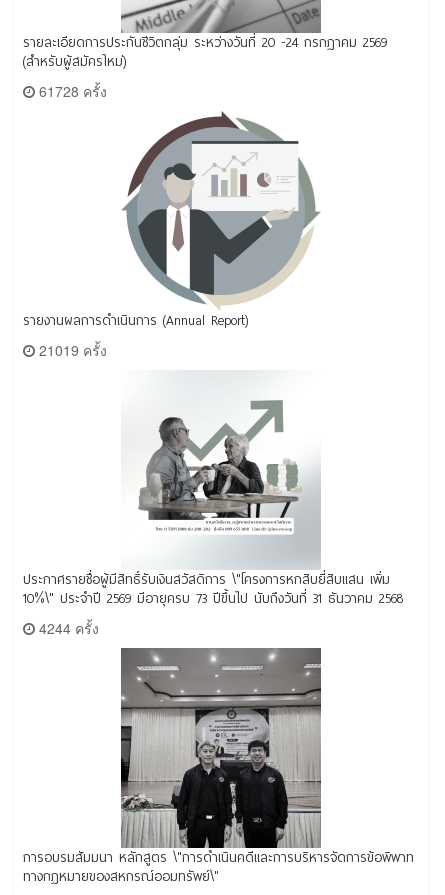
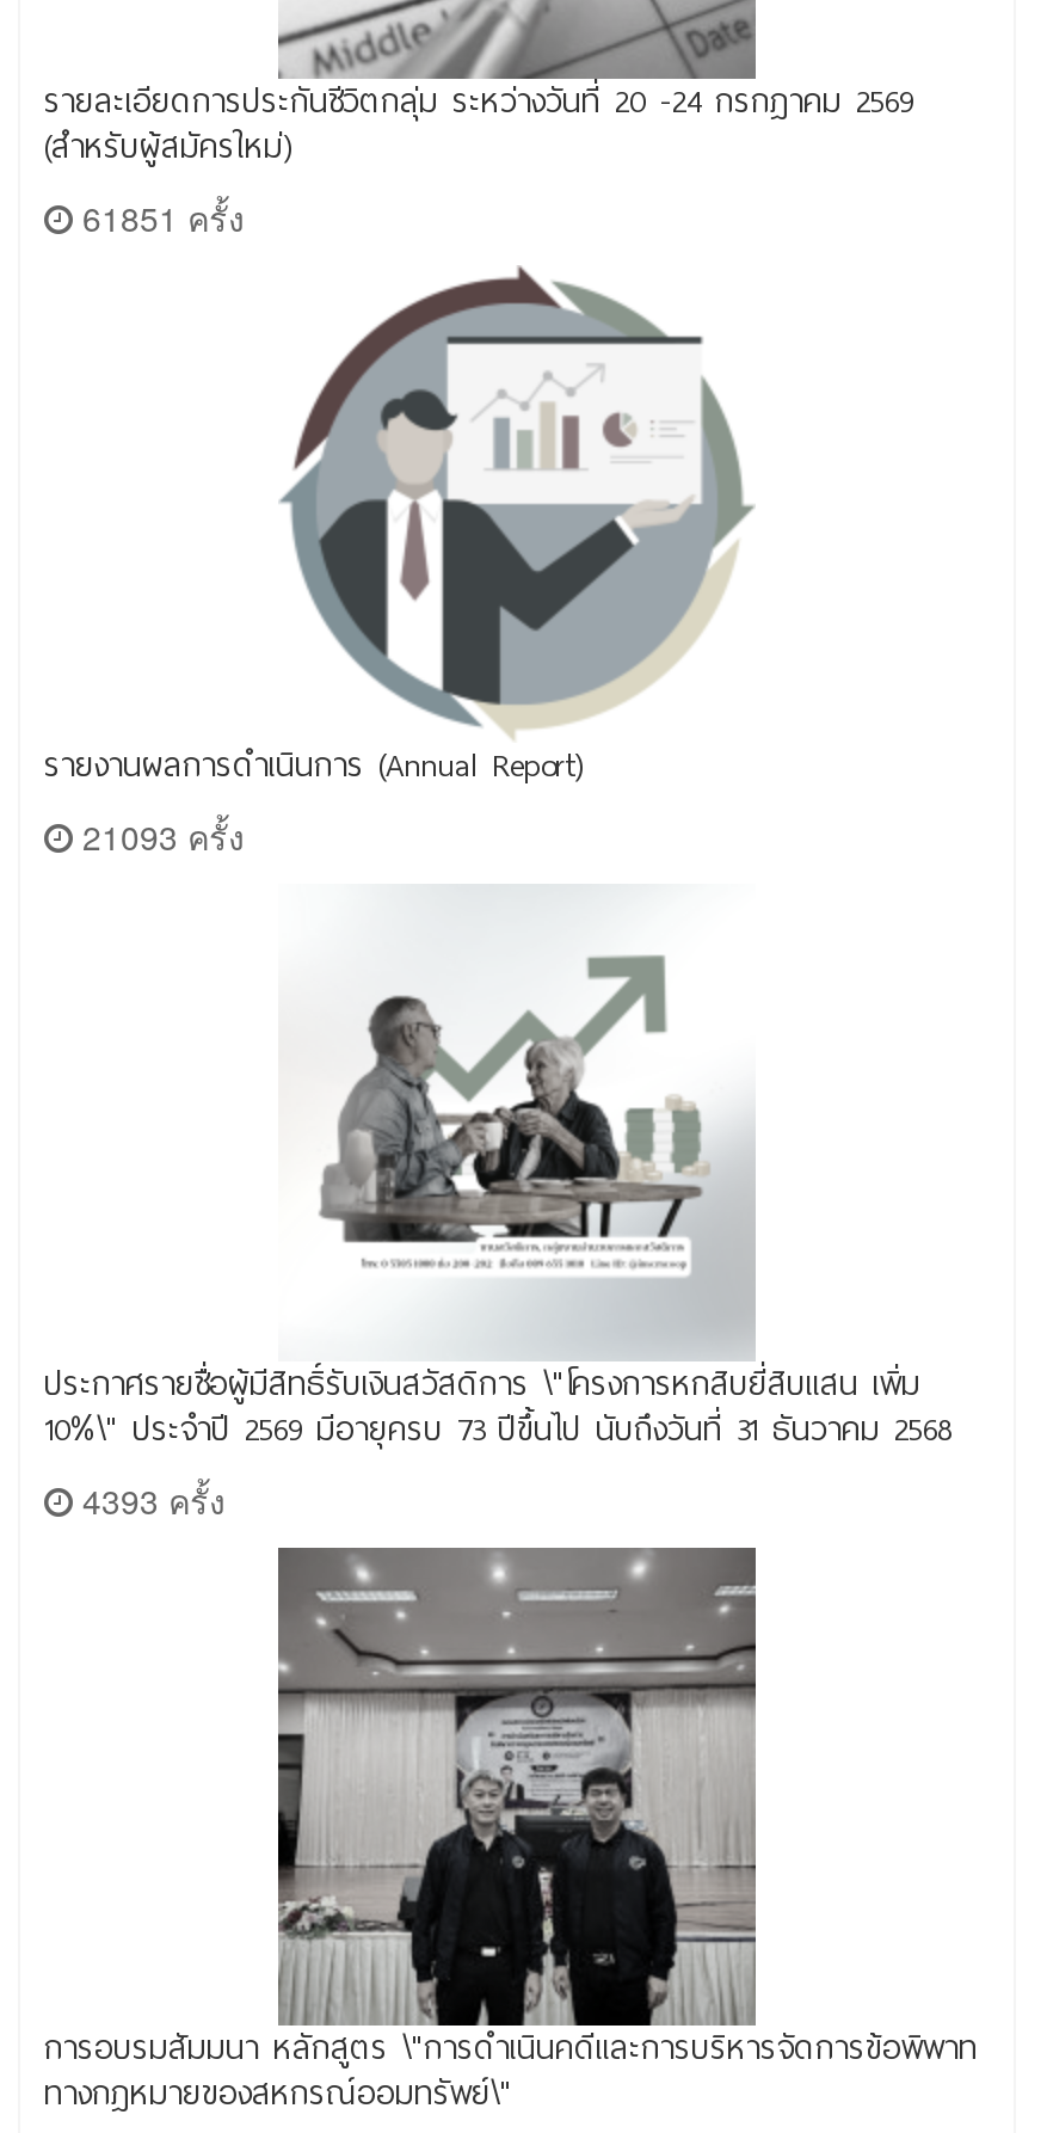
- 61728 ครั้ง
+ 61851 ครั้ง

- 21019 ครั้ง
+ 21093 ครั้ง

- 4244 ครั้ง
+ 4393 ครั้ง
